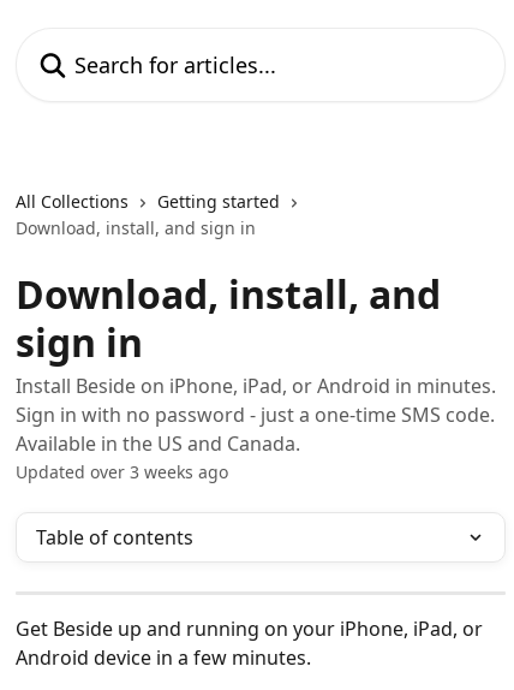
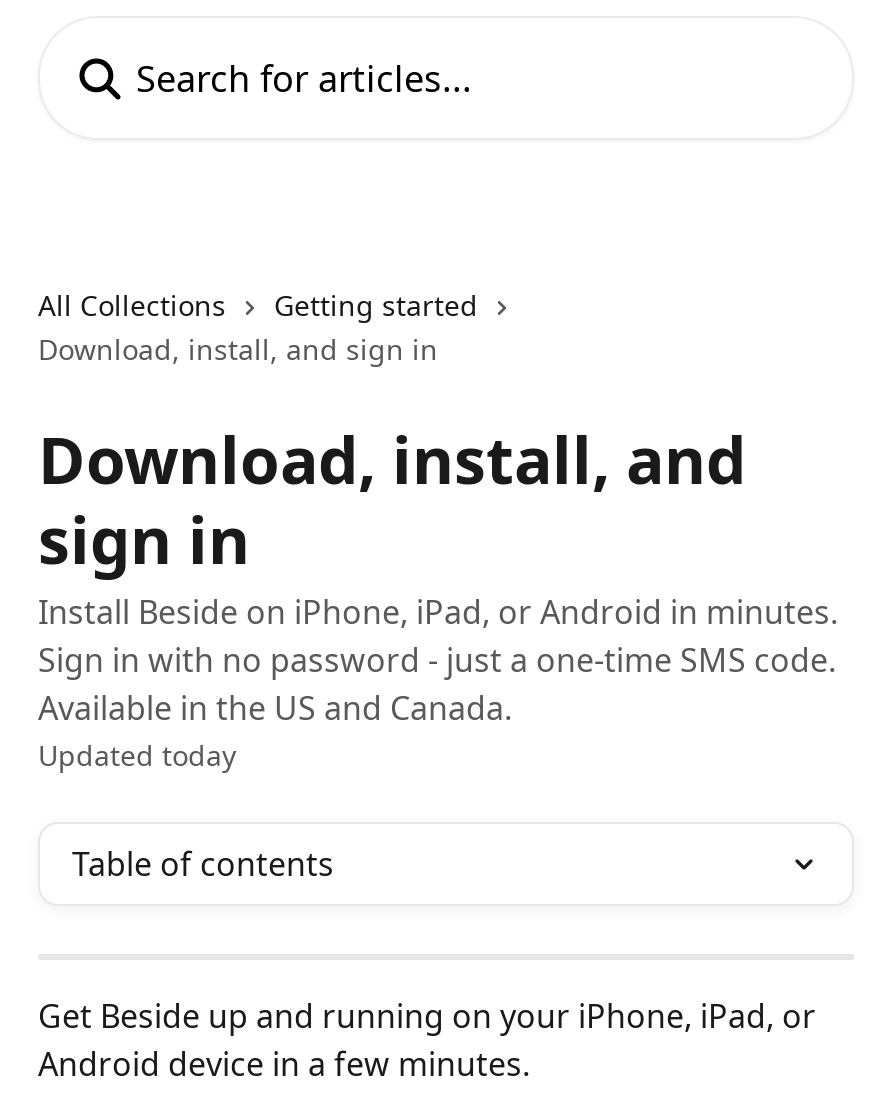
- Updated over 3 weeks ago
+ Updated today
